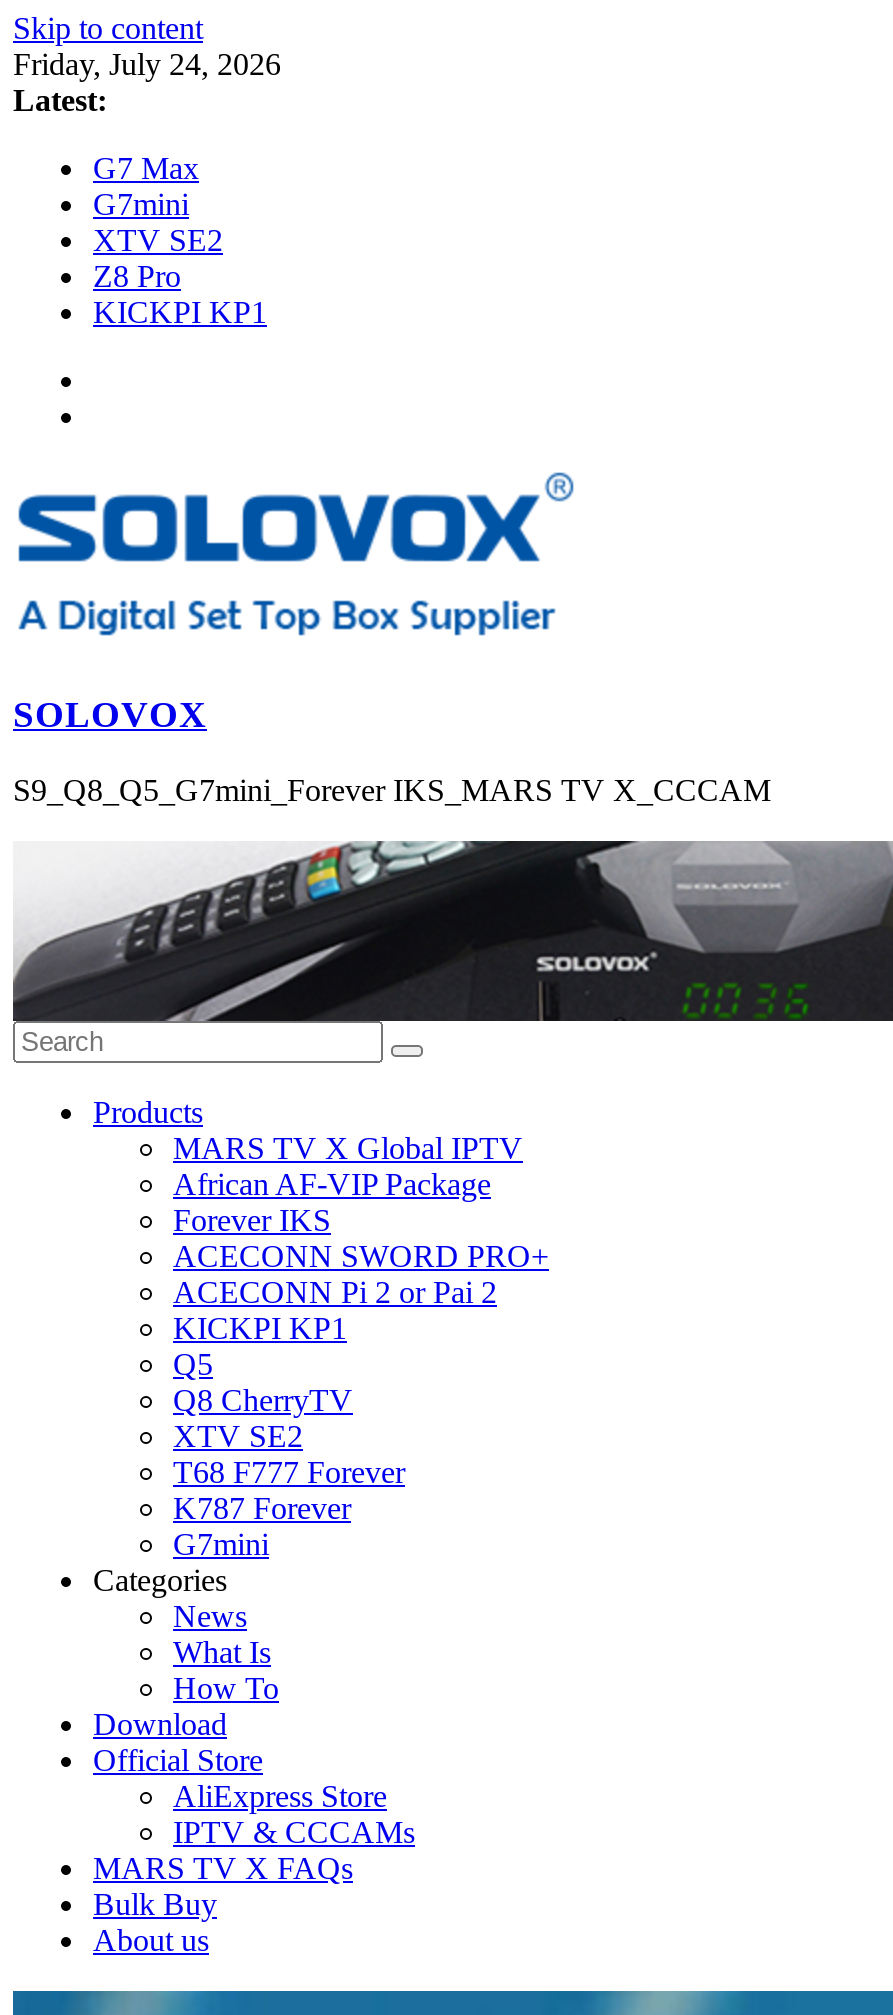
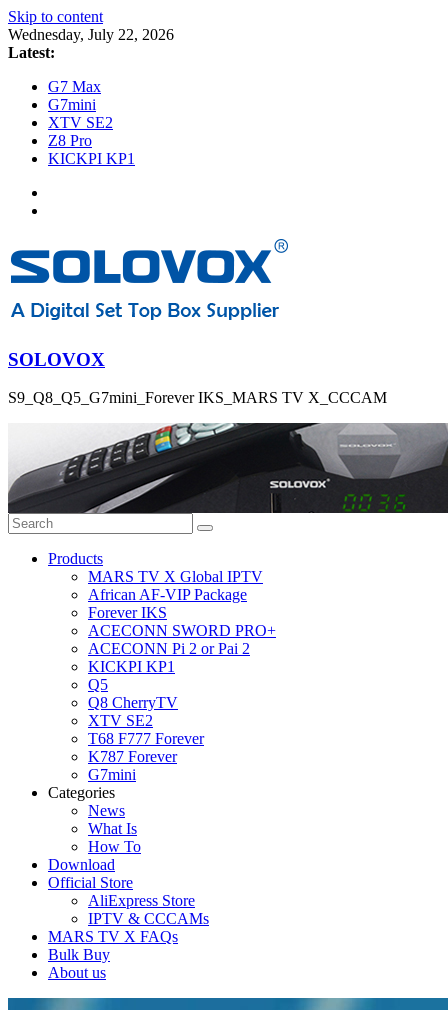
- Friday, July 24, 2026
+ Wednesday, July 22, 2026
